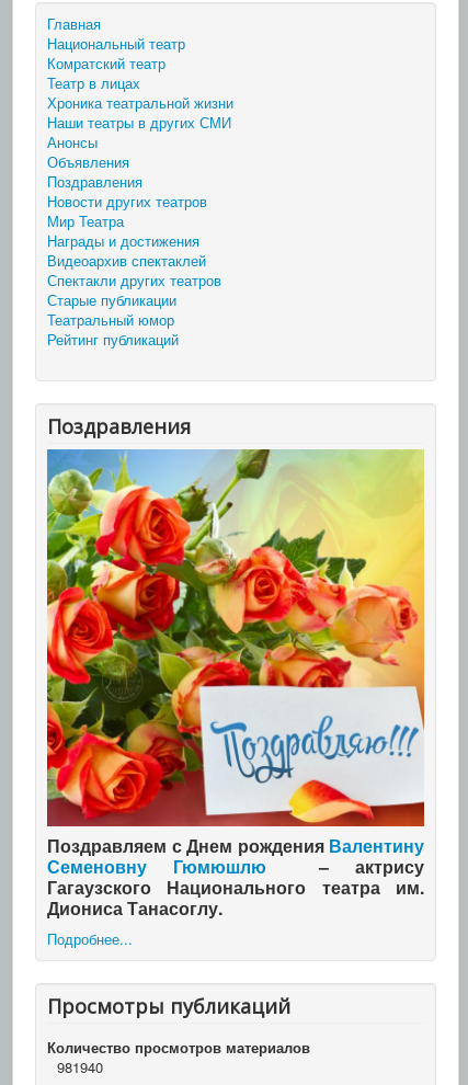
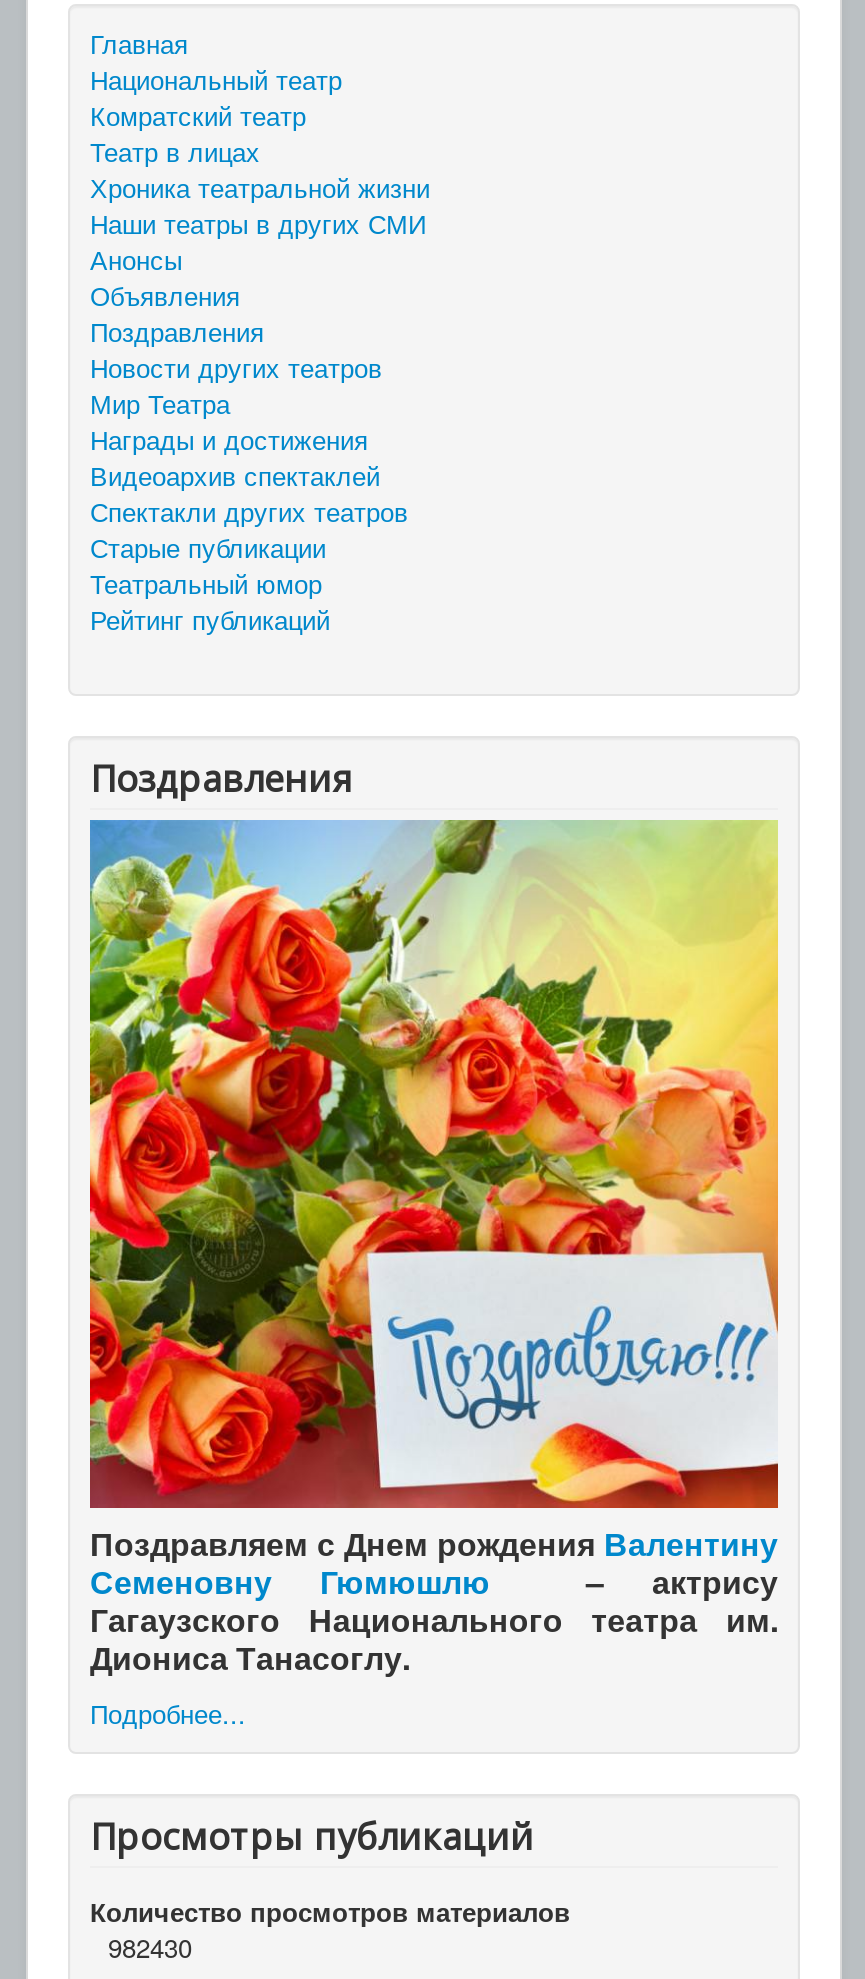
- 981940
+ 982430
